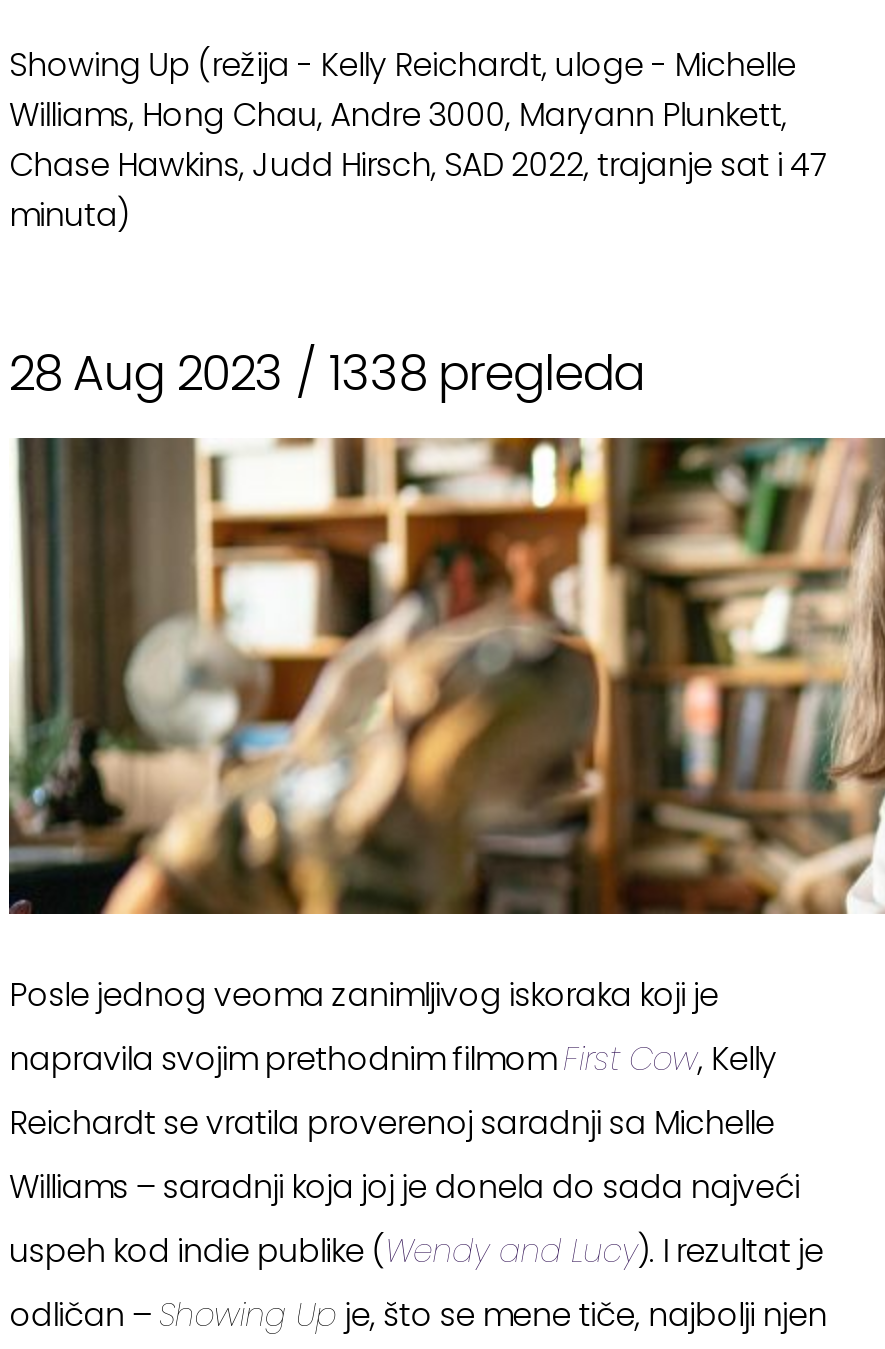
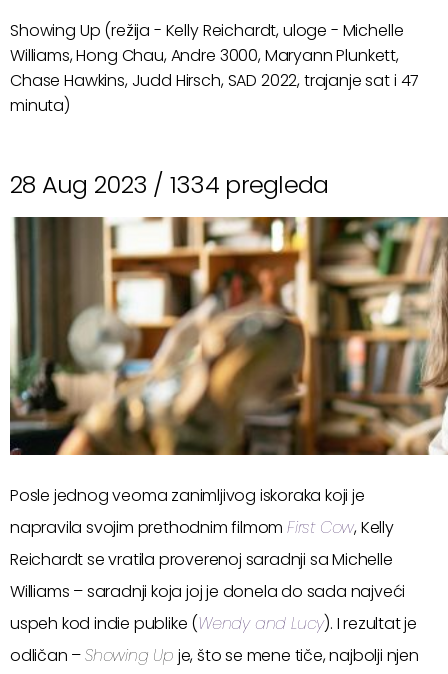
- 28 Aug 2023 / 1338 pregleda
+ 28 Aug 2023 / 1334 pregleda
